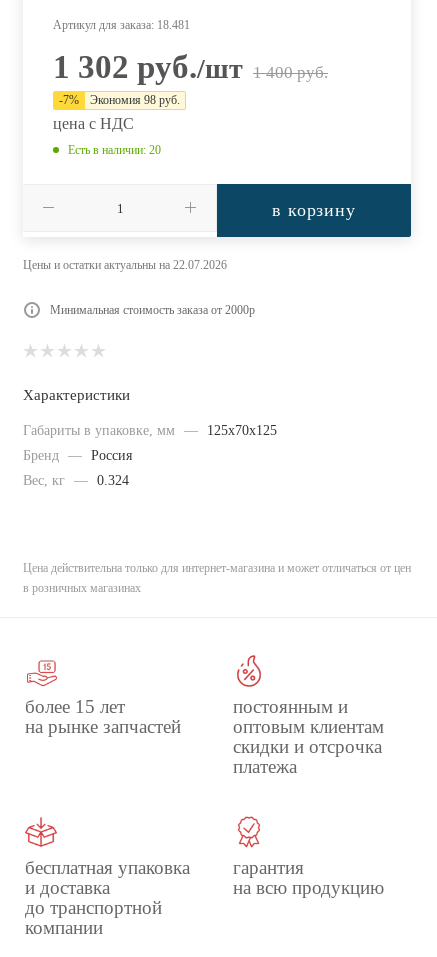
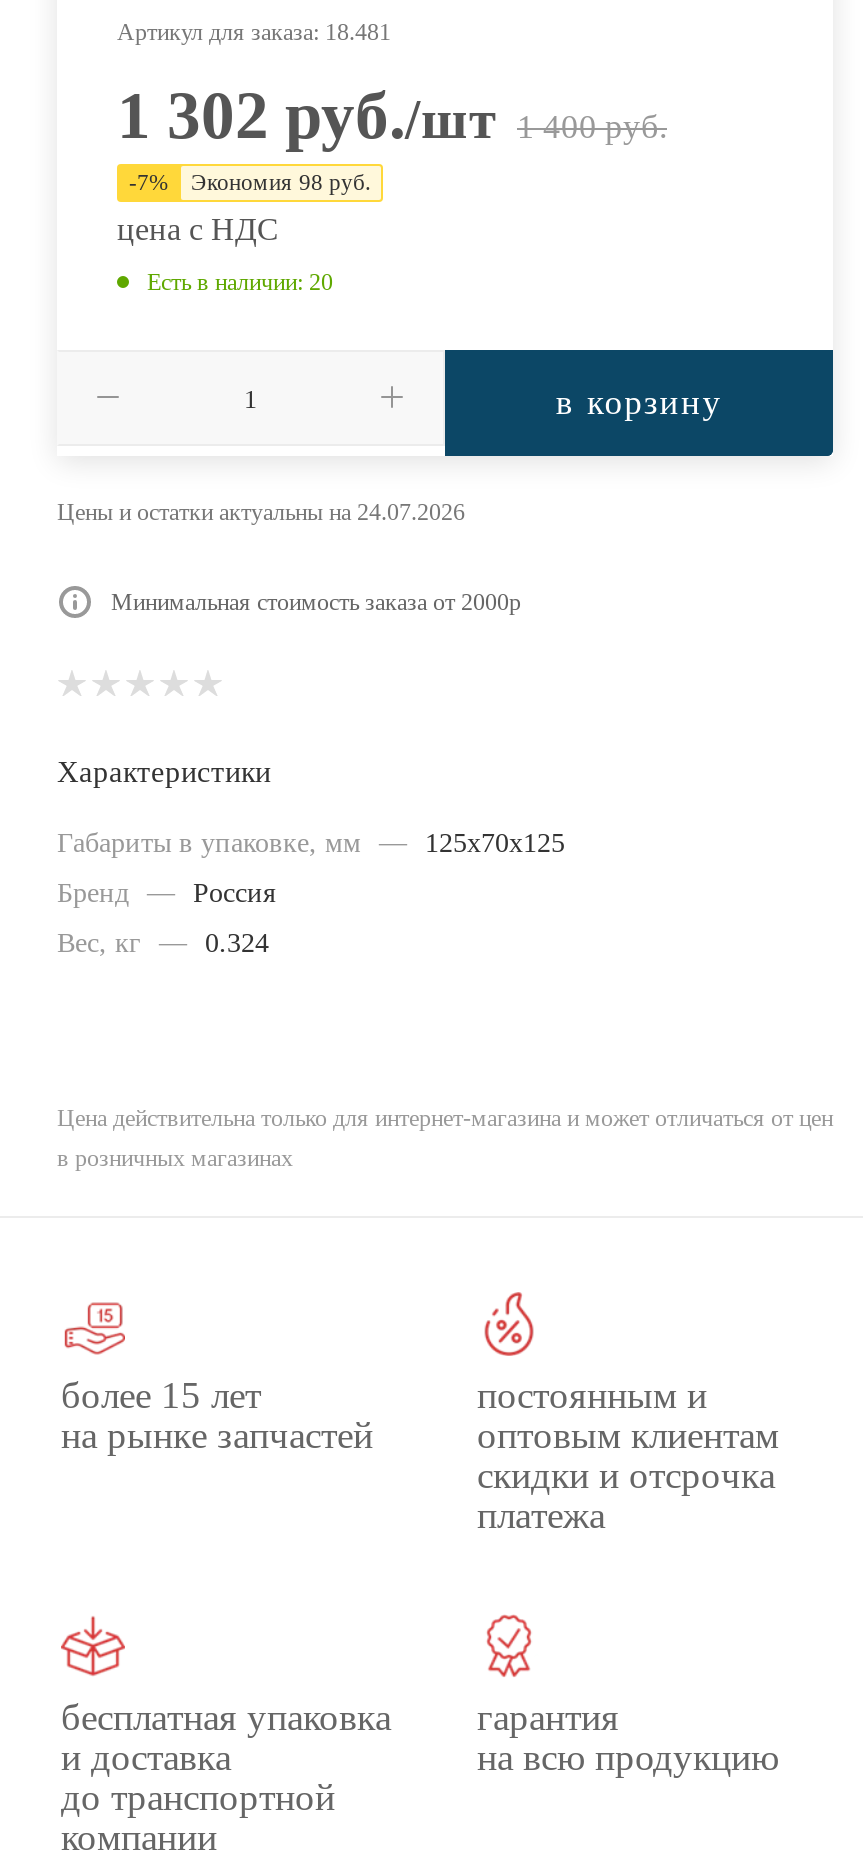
- Цены и остатки актуальны на 22.07.2026
+ Цены и остатки актуальны на 24.07.2026
